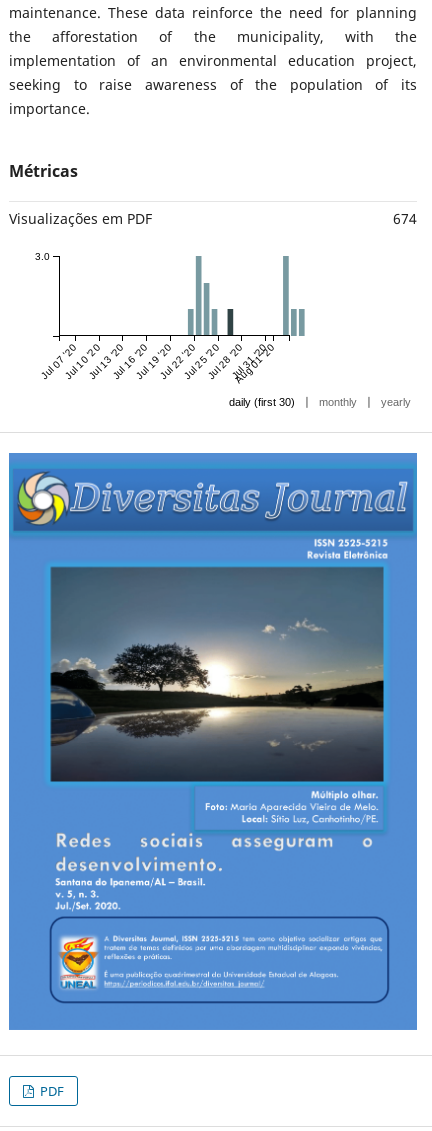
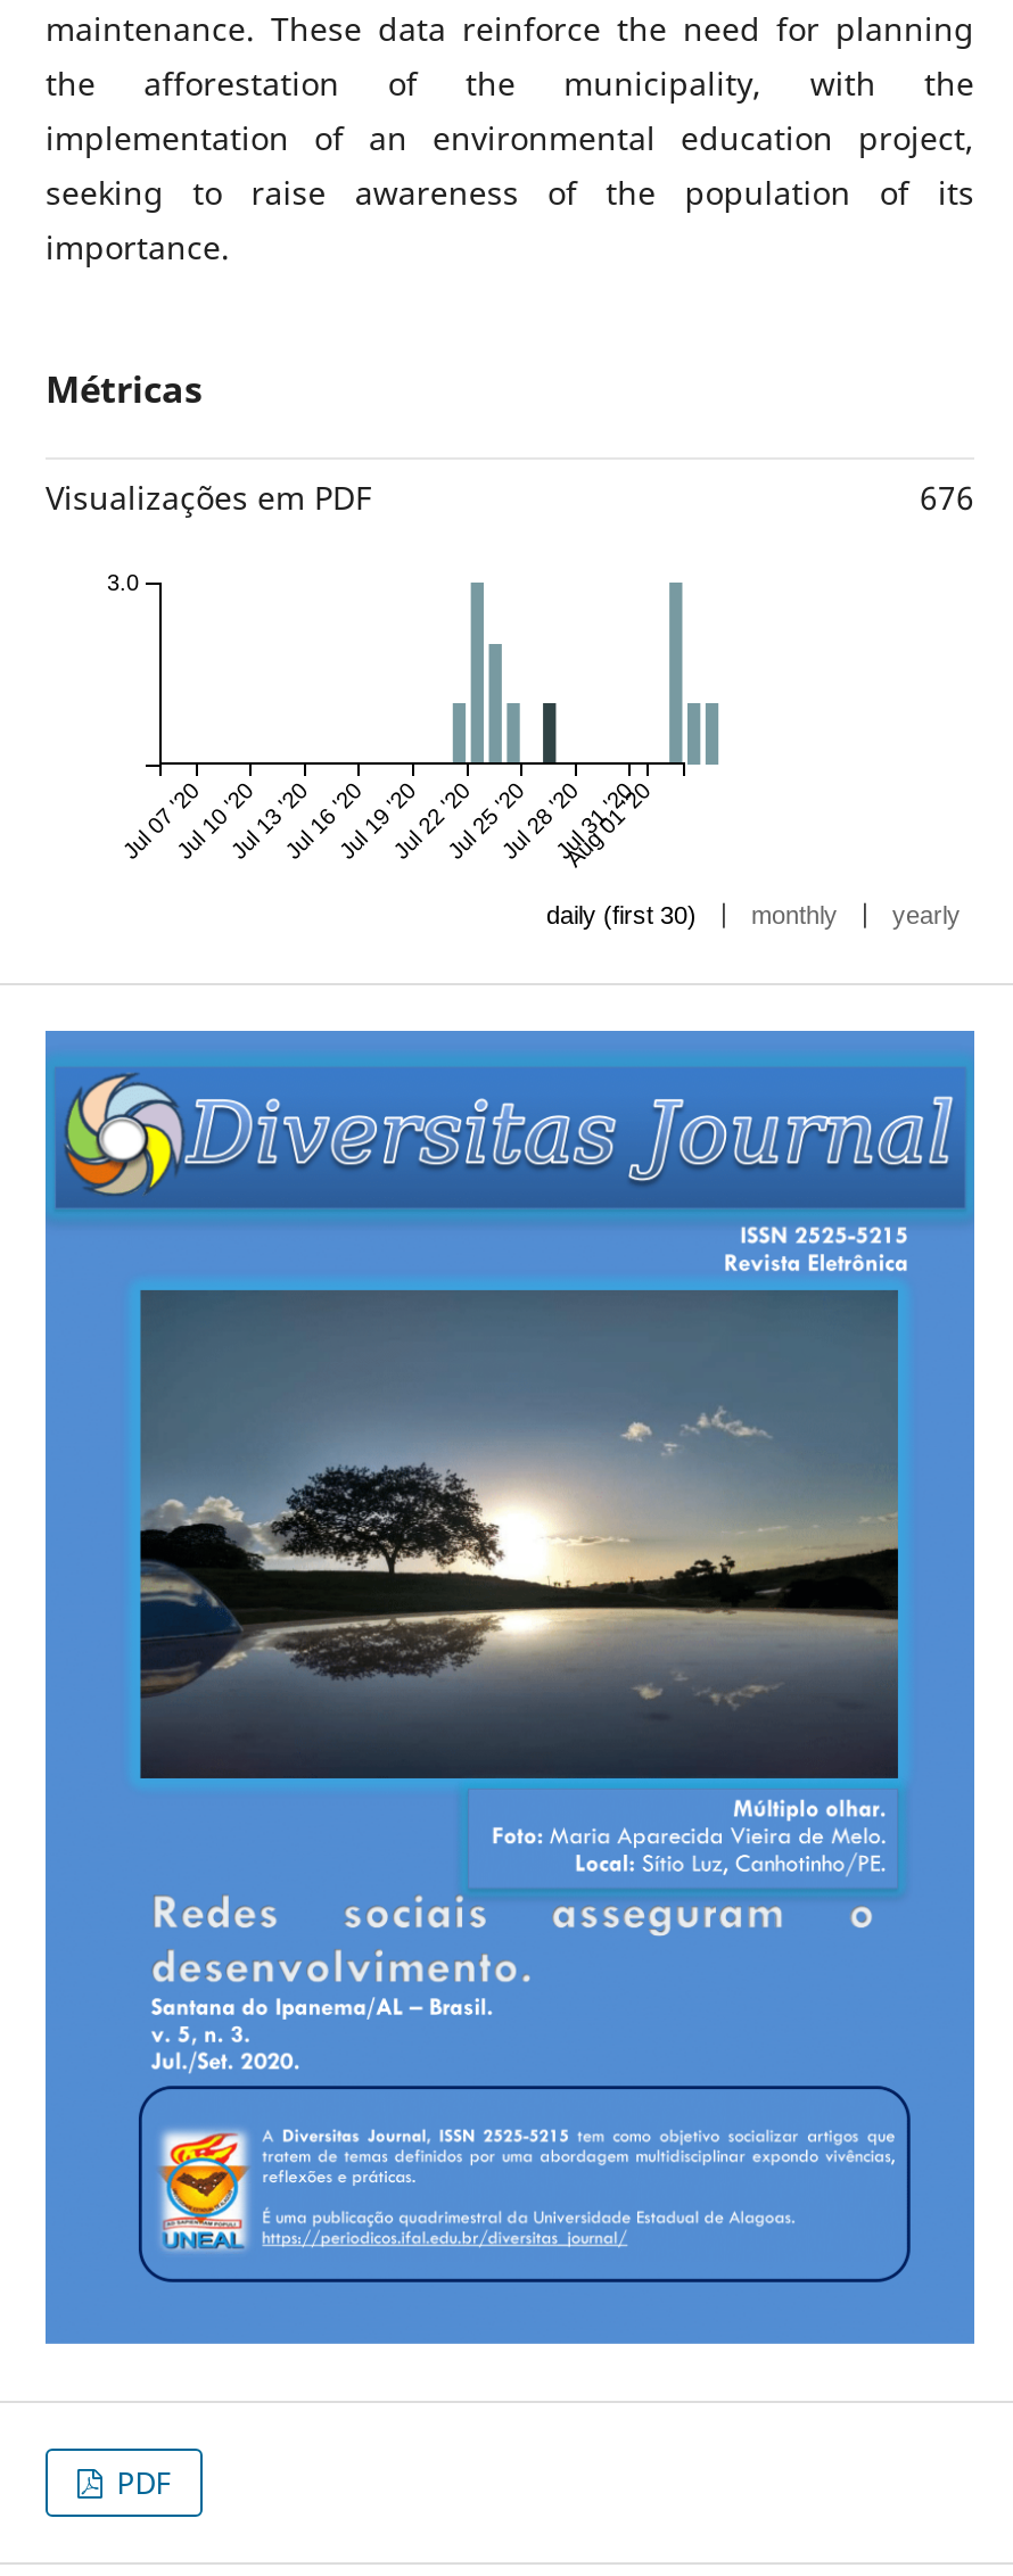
- 674
+ 676
